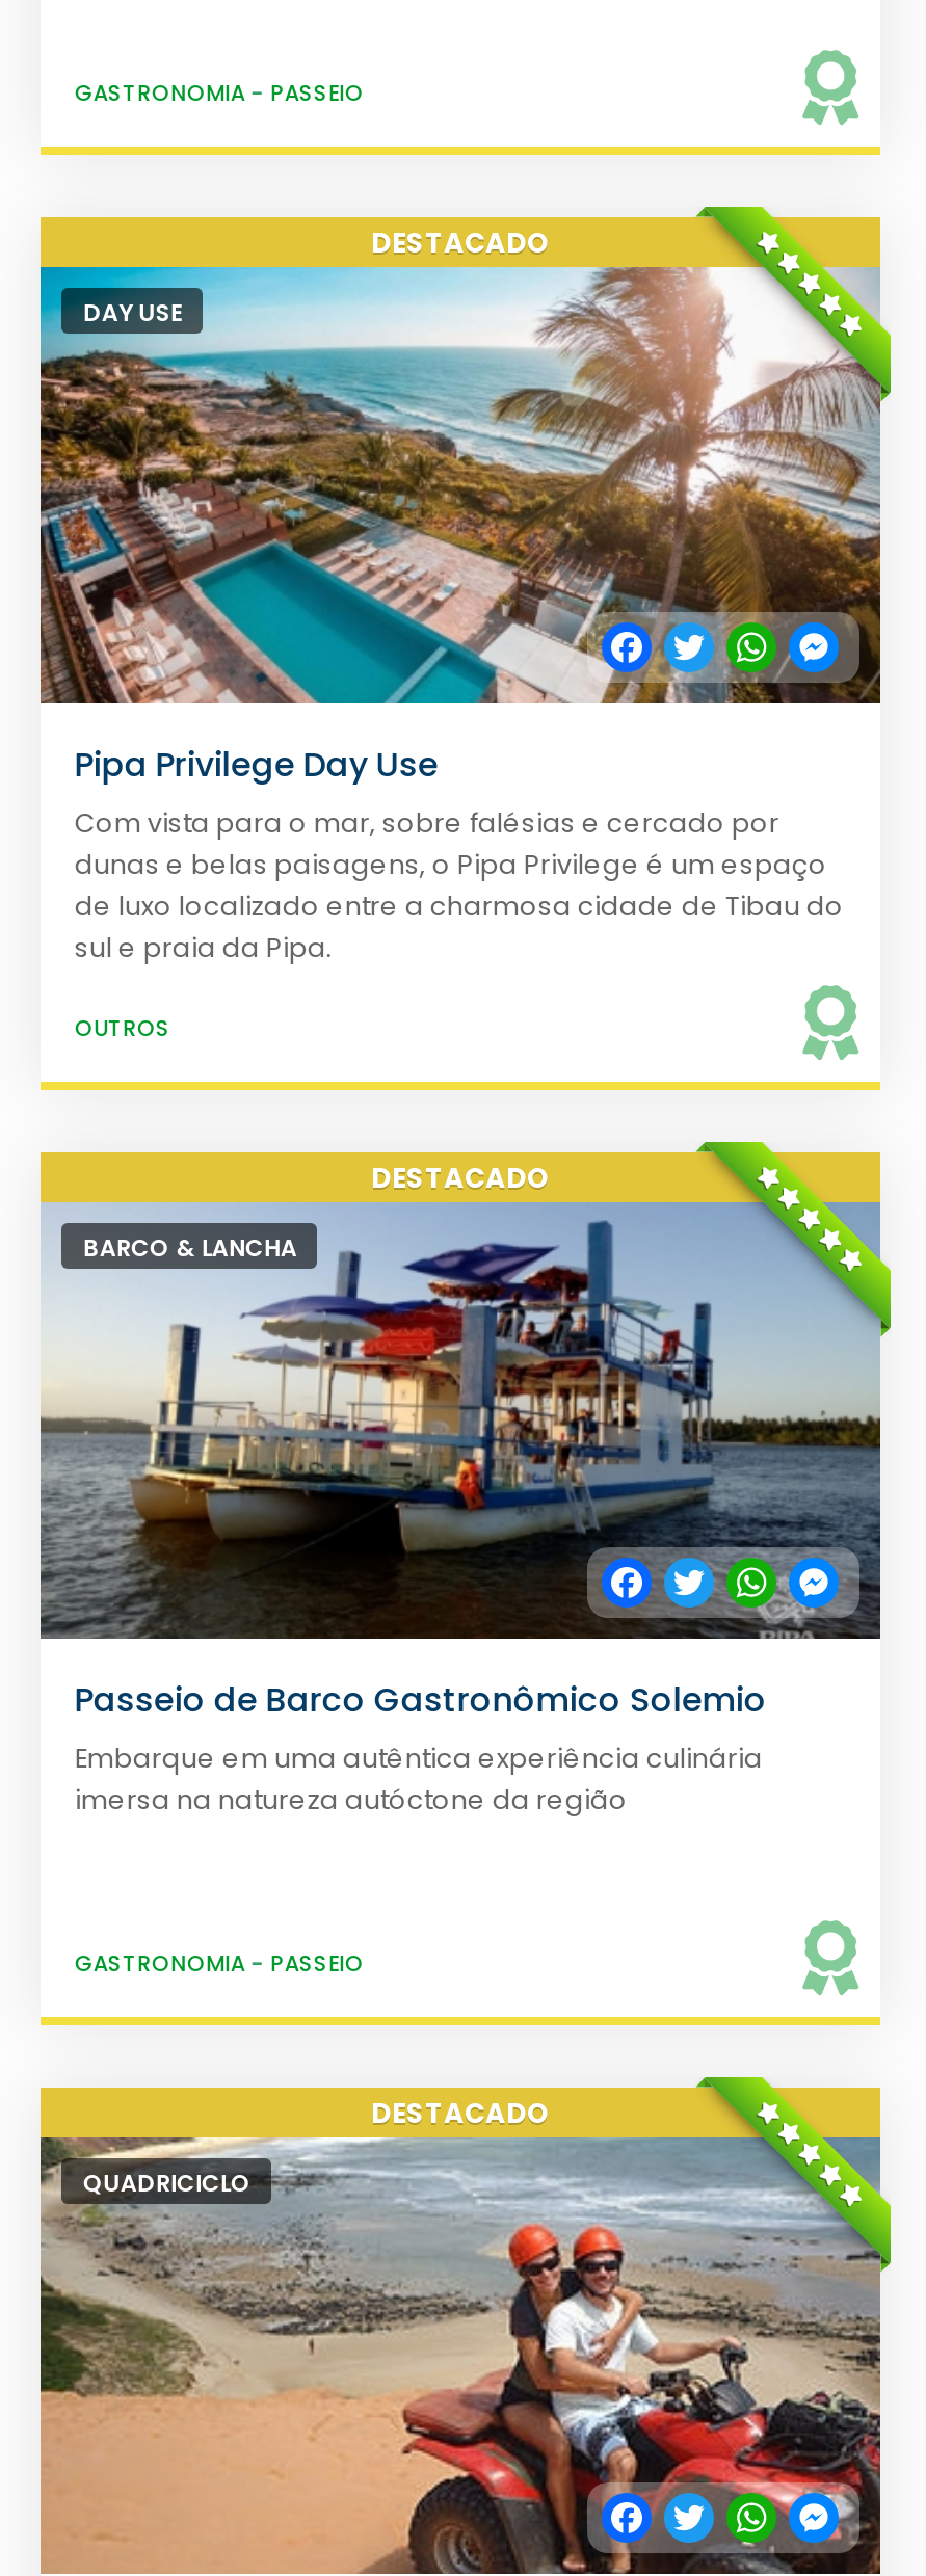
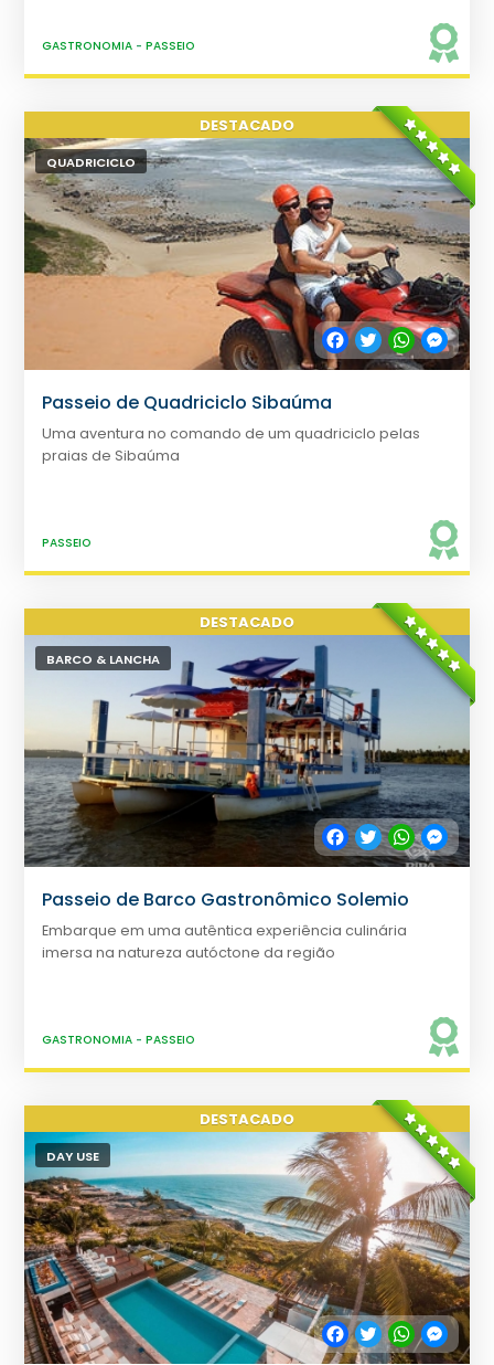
moved down: [image] | DAY USE

- Pipa Privilege Day Use
- Com vista para o mar, sobre falésias e cercado por
- dunas e belas paisagens, o Pipa Privilege é um espaço
- de luxo localizado entre a charmosa cidade de Tibau do
- sul e praia da Pipa.
+ Passeio de Quadriciclo Sibaúma
+ Uma aventura no comando de um quadriciclo pelas
+ praias de Sibaúma

- OUTROS
+ PASSEIO

moved up: [image] | QUADRICICLO
